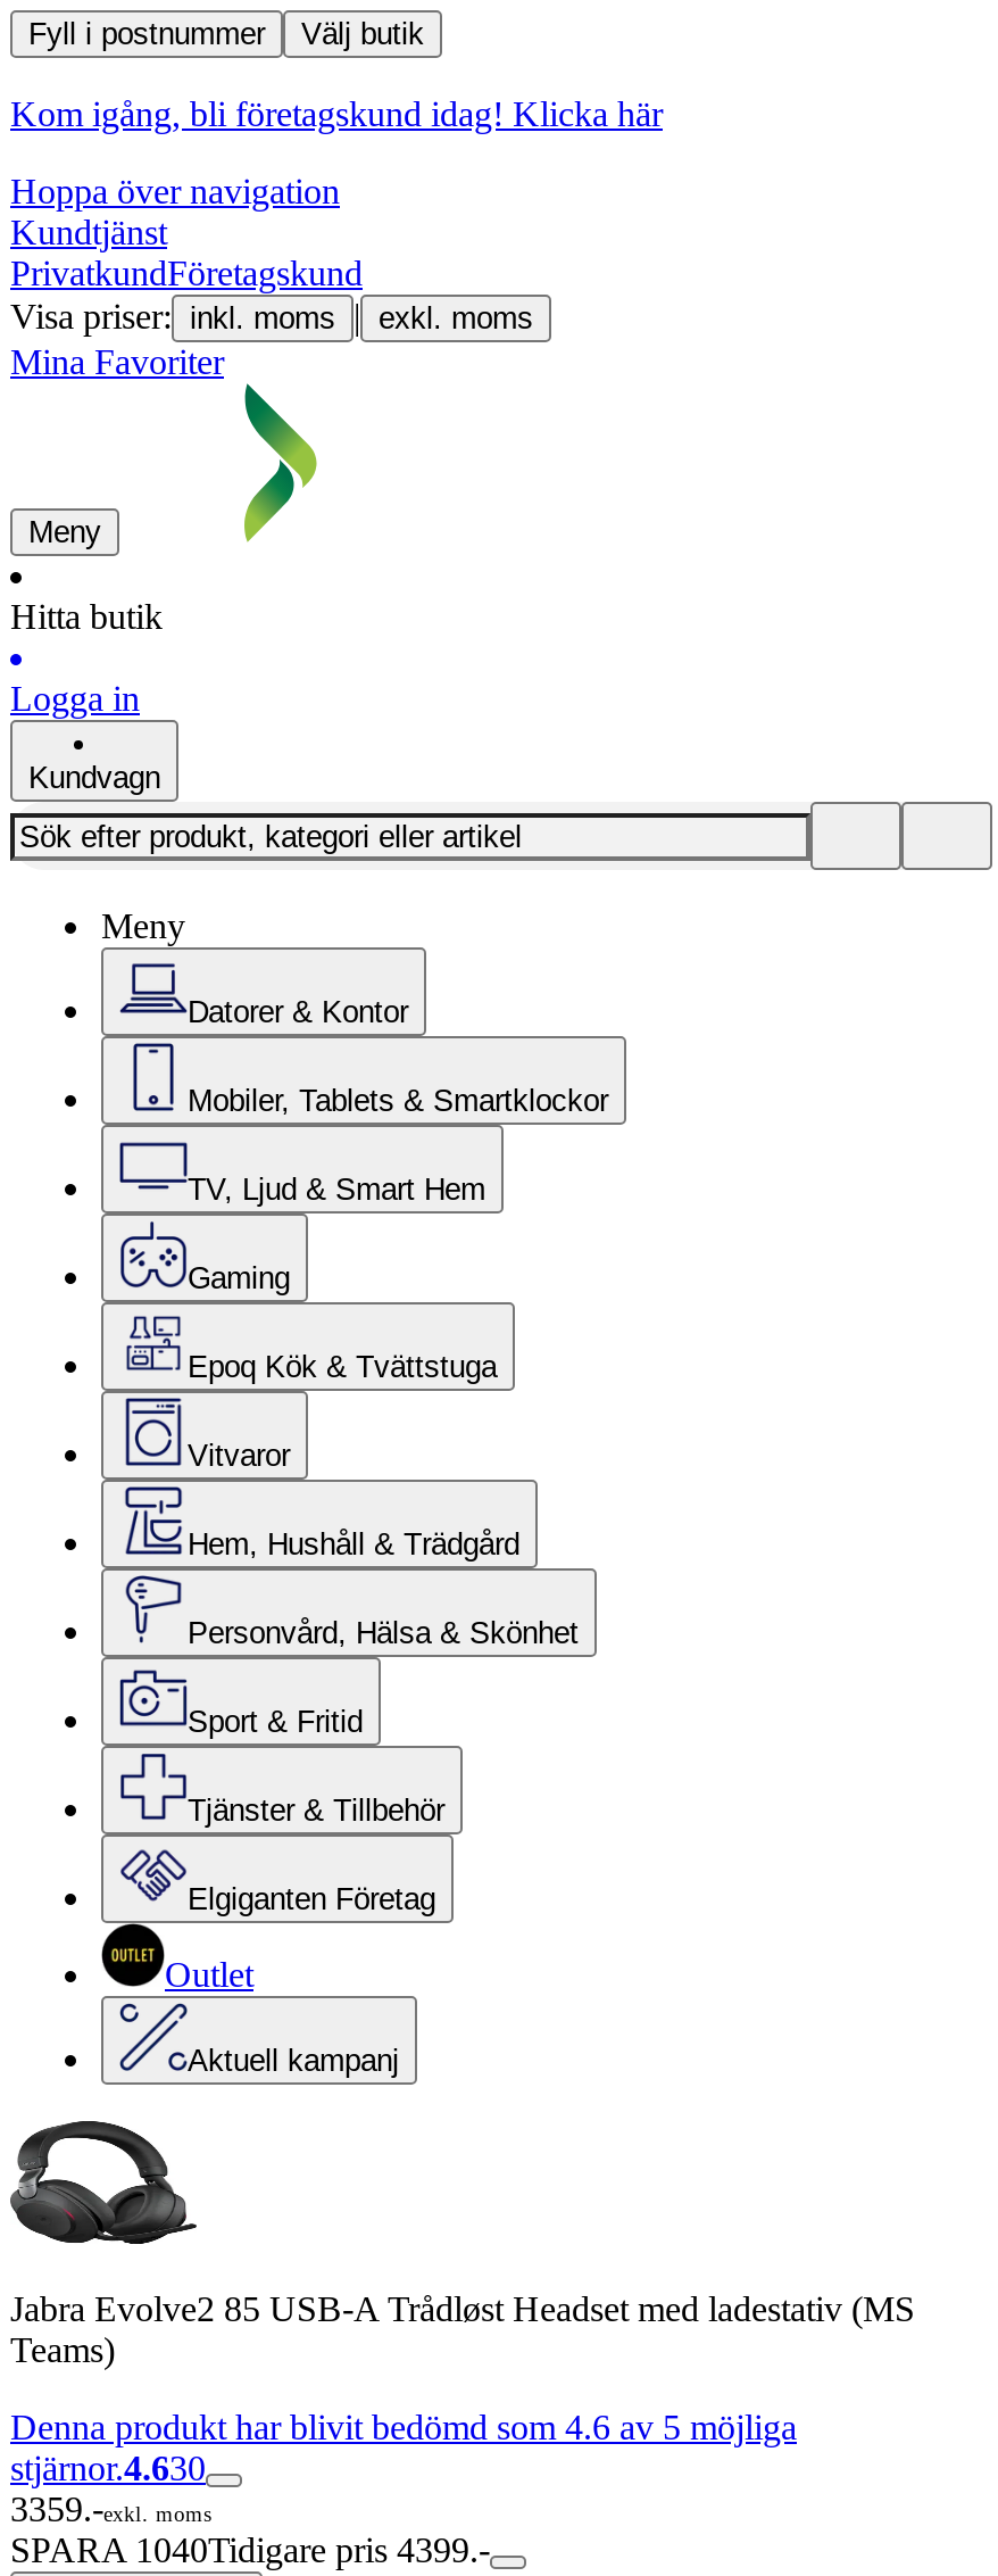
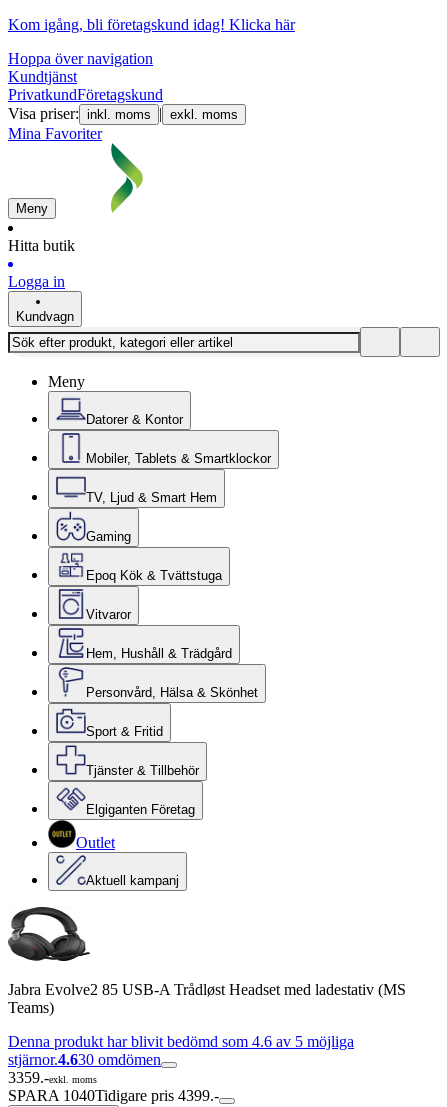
- Fyll i postnummer
- Välj butik

- stjärnor.4.630
+ stjärnor.4.630 omdömen
